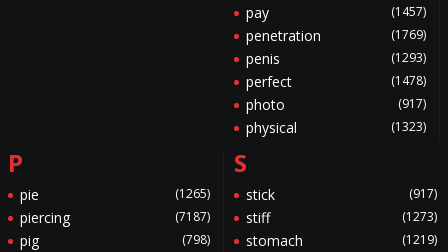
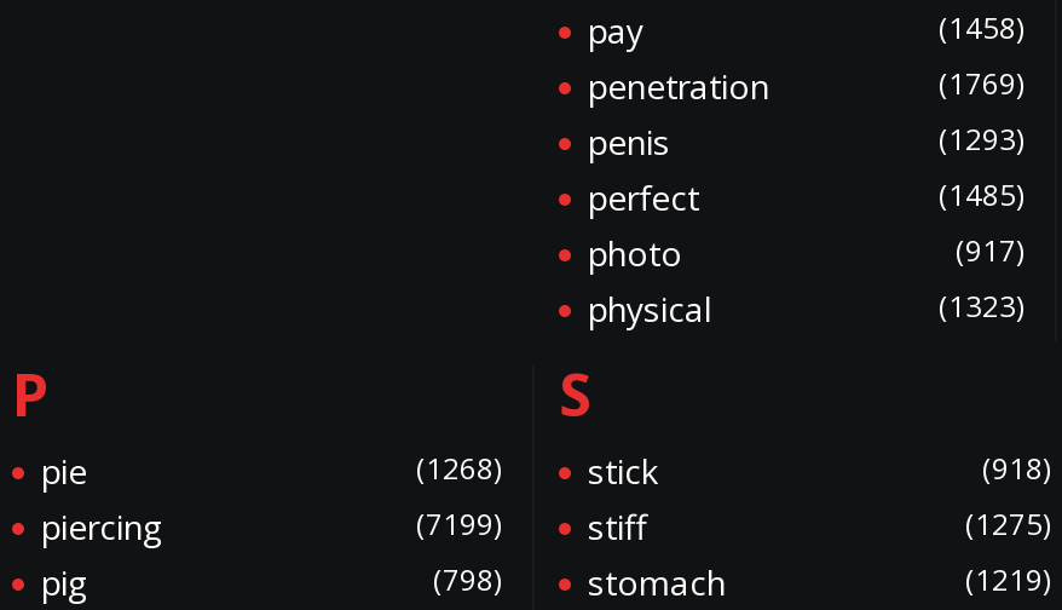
- (1457)
+ (1458)

- (1478)
+ (1485)

- (1265)
+ (1268)

- (917)
+ (918)

- (7187)
+ (7199)

- (1273)
+ (1275)
